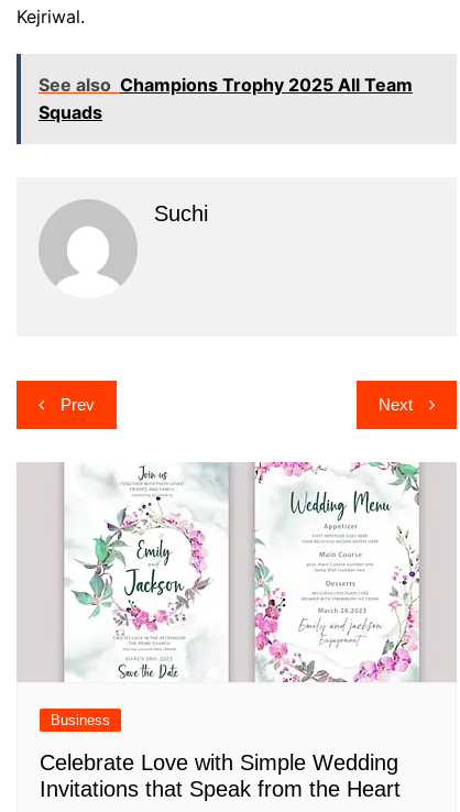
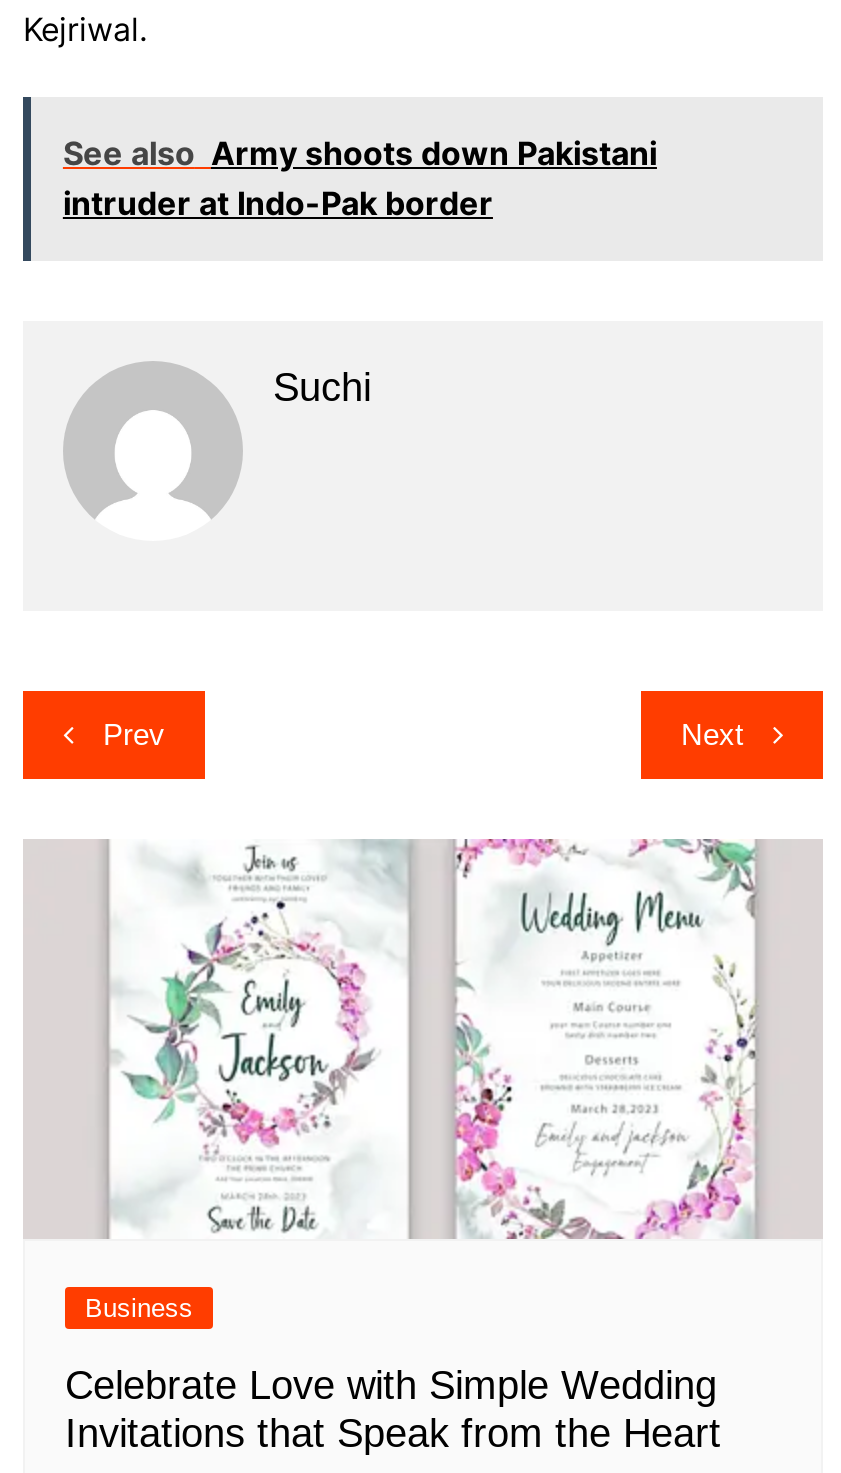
- See also Champions Trophy 2025 All Team
- Squads
+ See also Army shoots down Pakistani
+ intruder at Indo-Pak border
